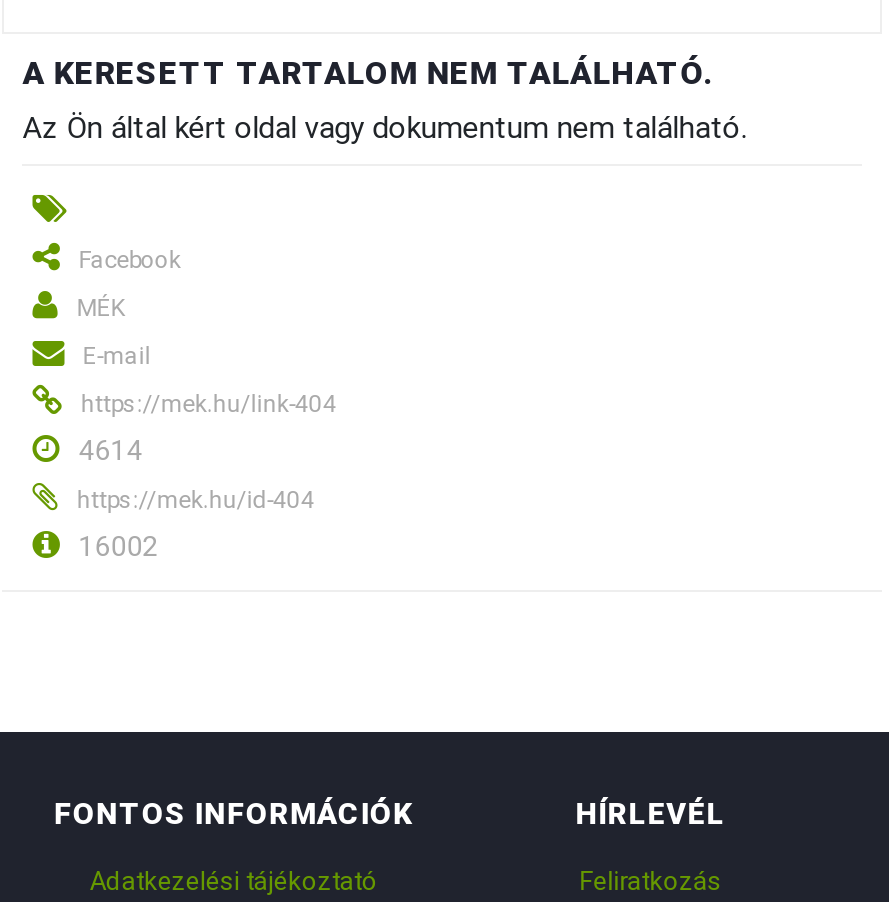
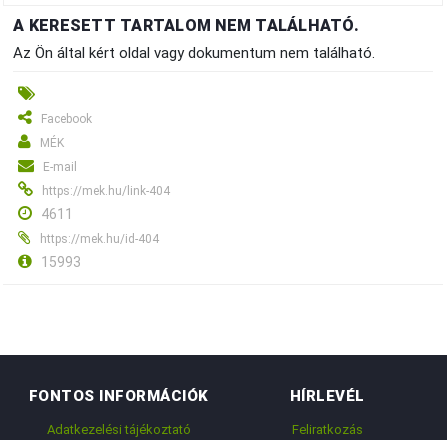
- 4614
+ 4611

- 16002
+ 15993
